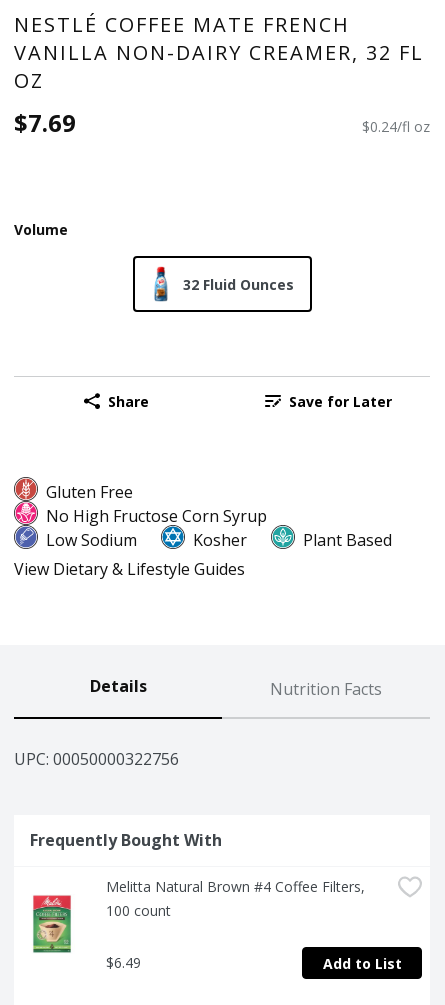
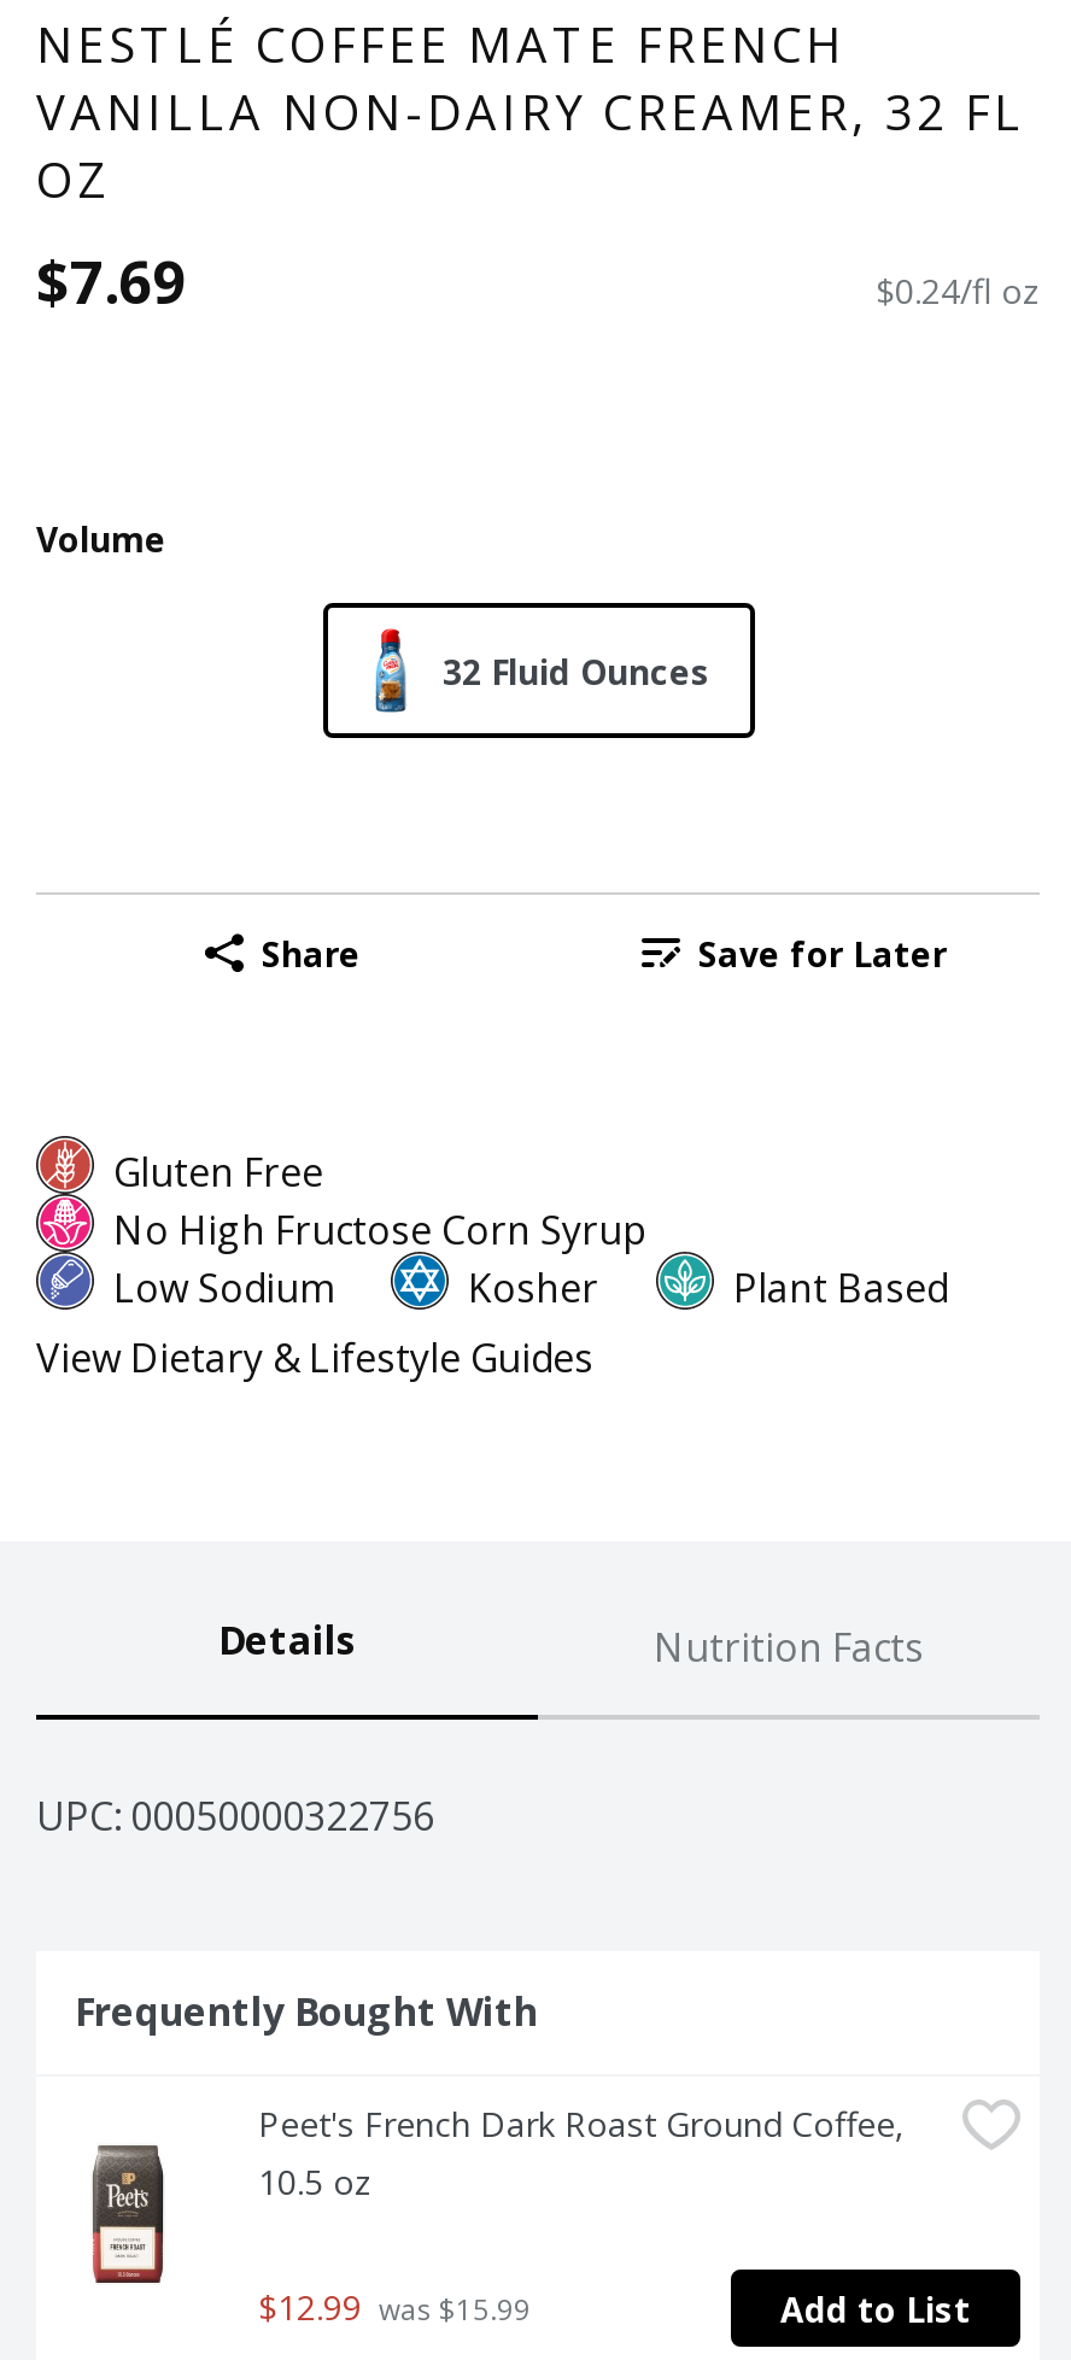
- [image]
- Melitta Natural Brown #4 Coffee Filters,
- 100 count
+ [image]
+ Peet's French Dark Roast Ground Coffee,
+ 10.5 oz

- $6.49
+ $12.99 was $15.99
